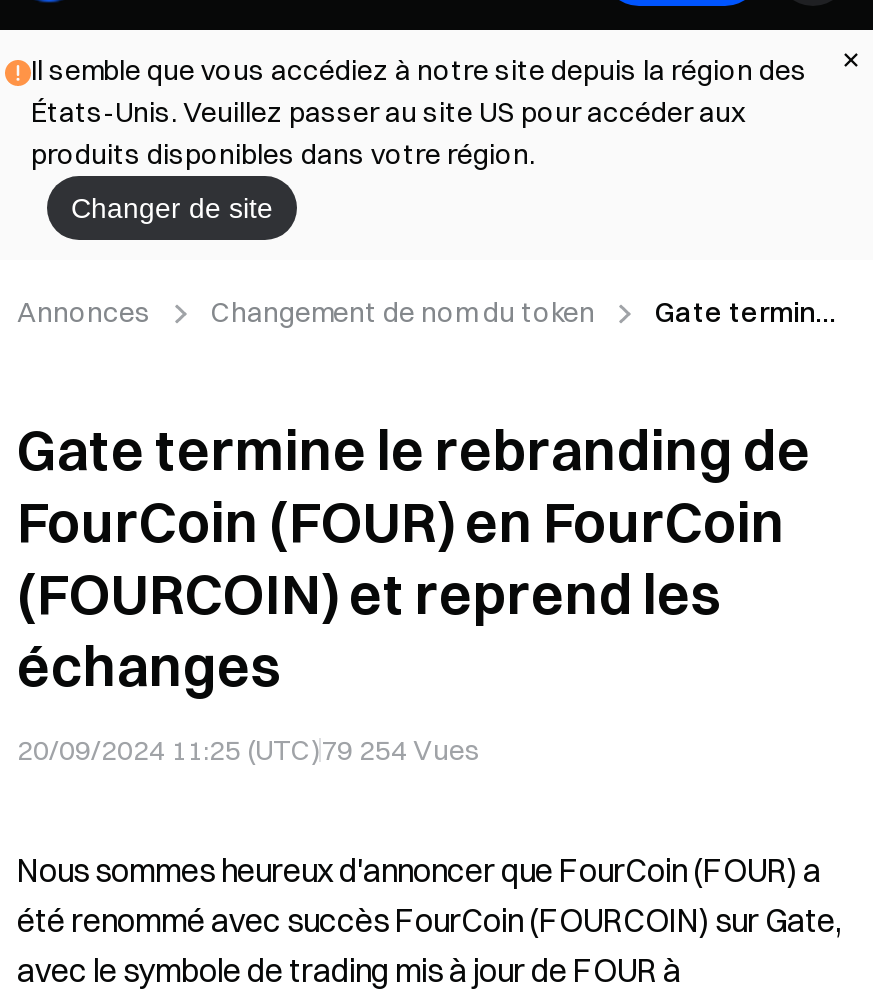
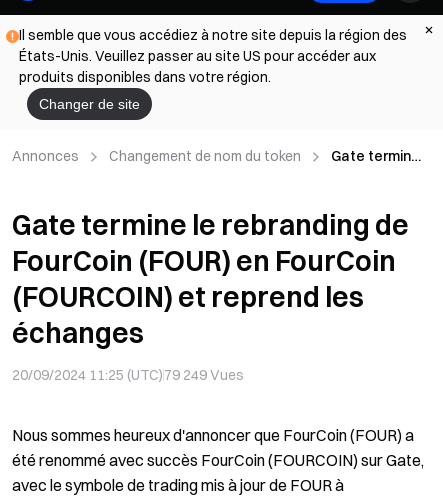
- 20/09/2024 11:25 (UTC)79 254 Vues
+ 20/09/2024 11:25 (UTC)79 249 Vues
